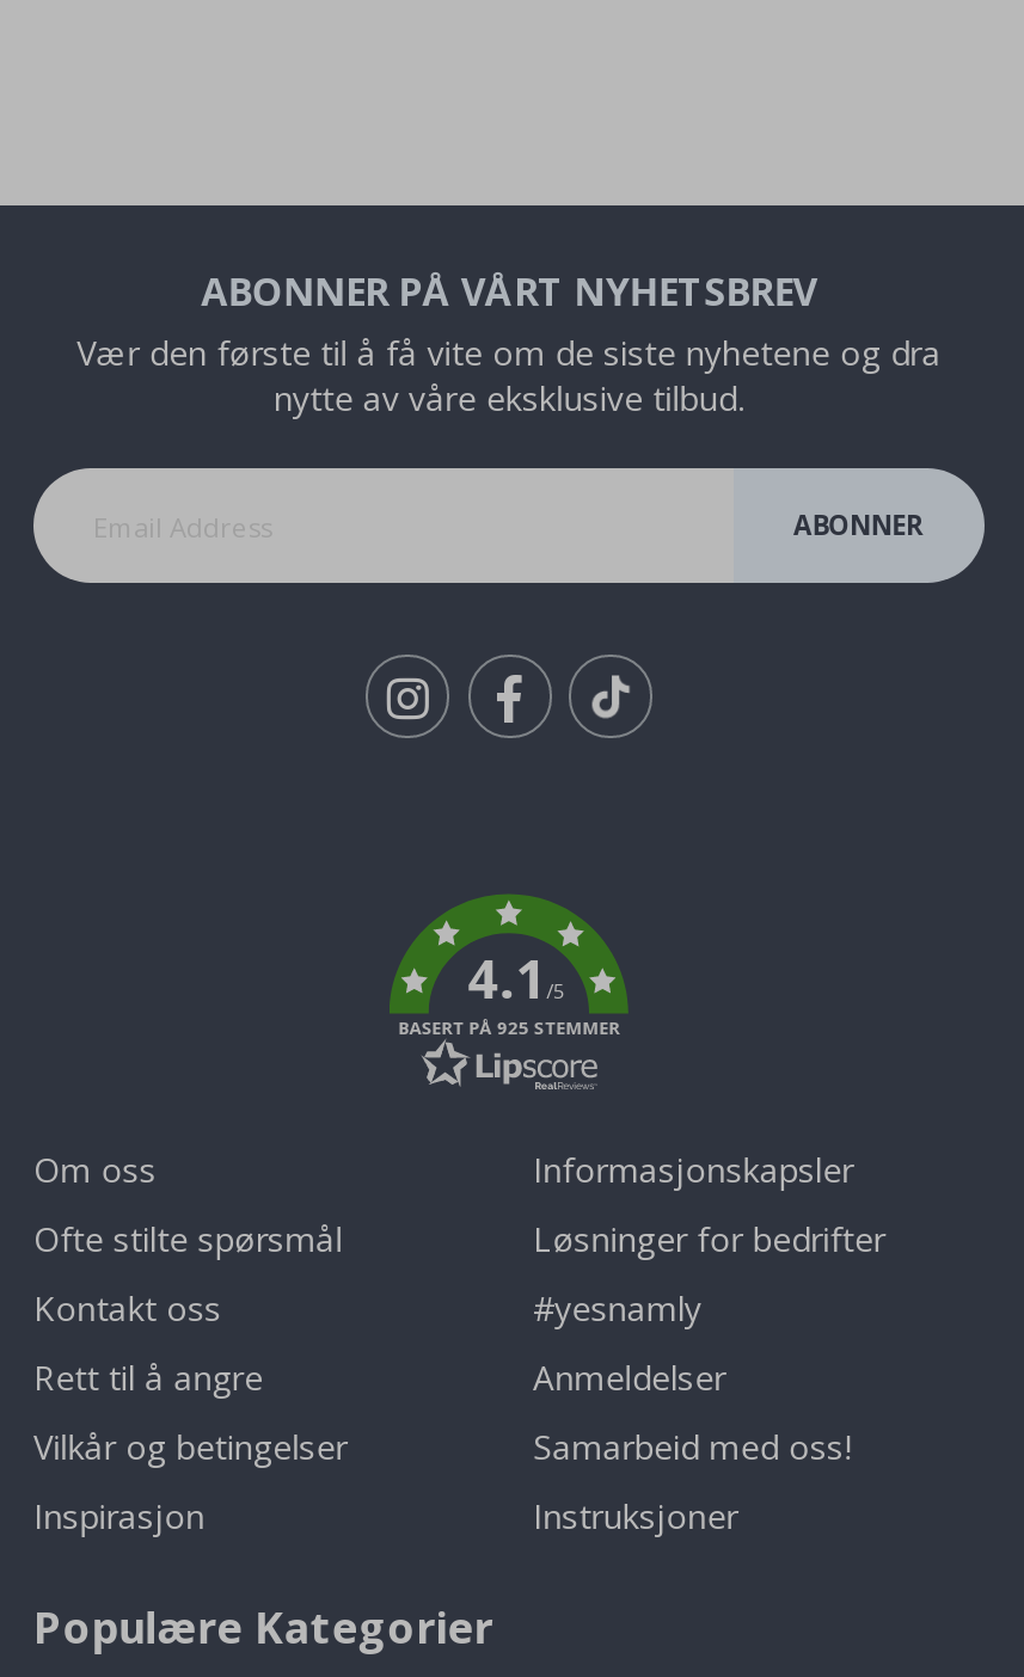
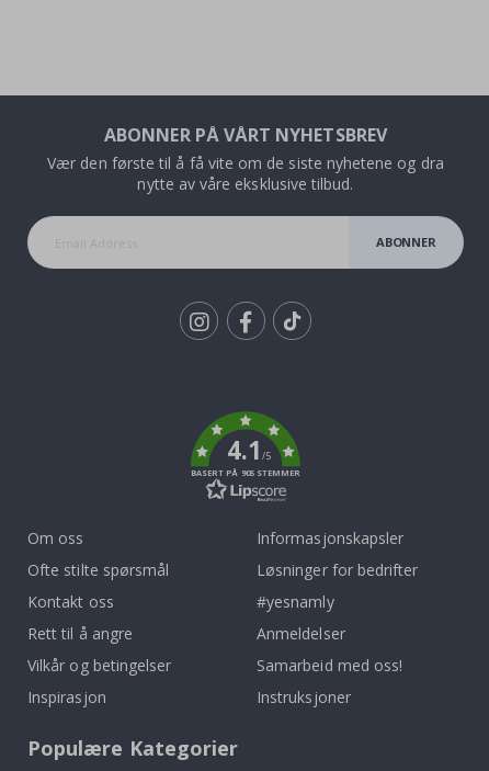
- BASERT PÅ 925 STEMMER
+ BASERT PÅ 905 STEMMER
